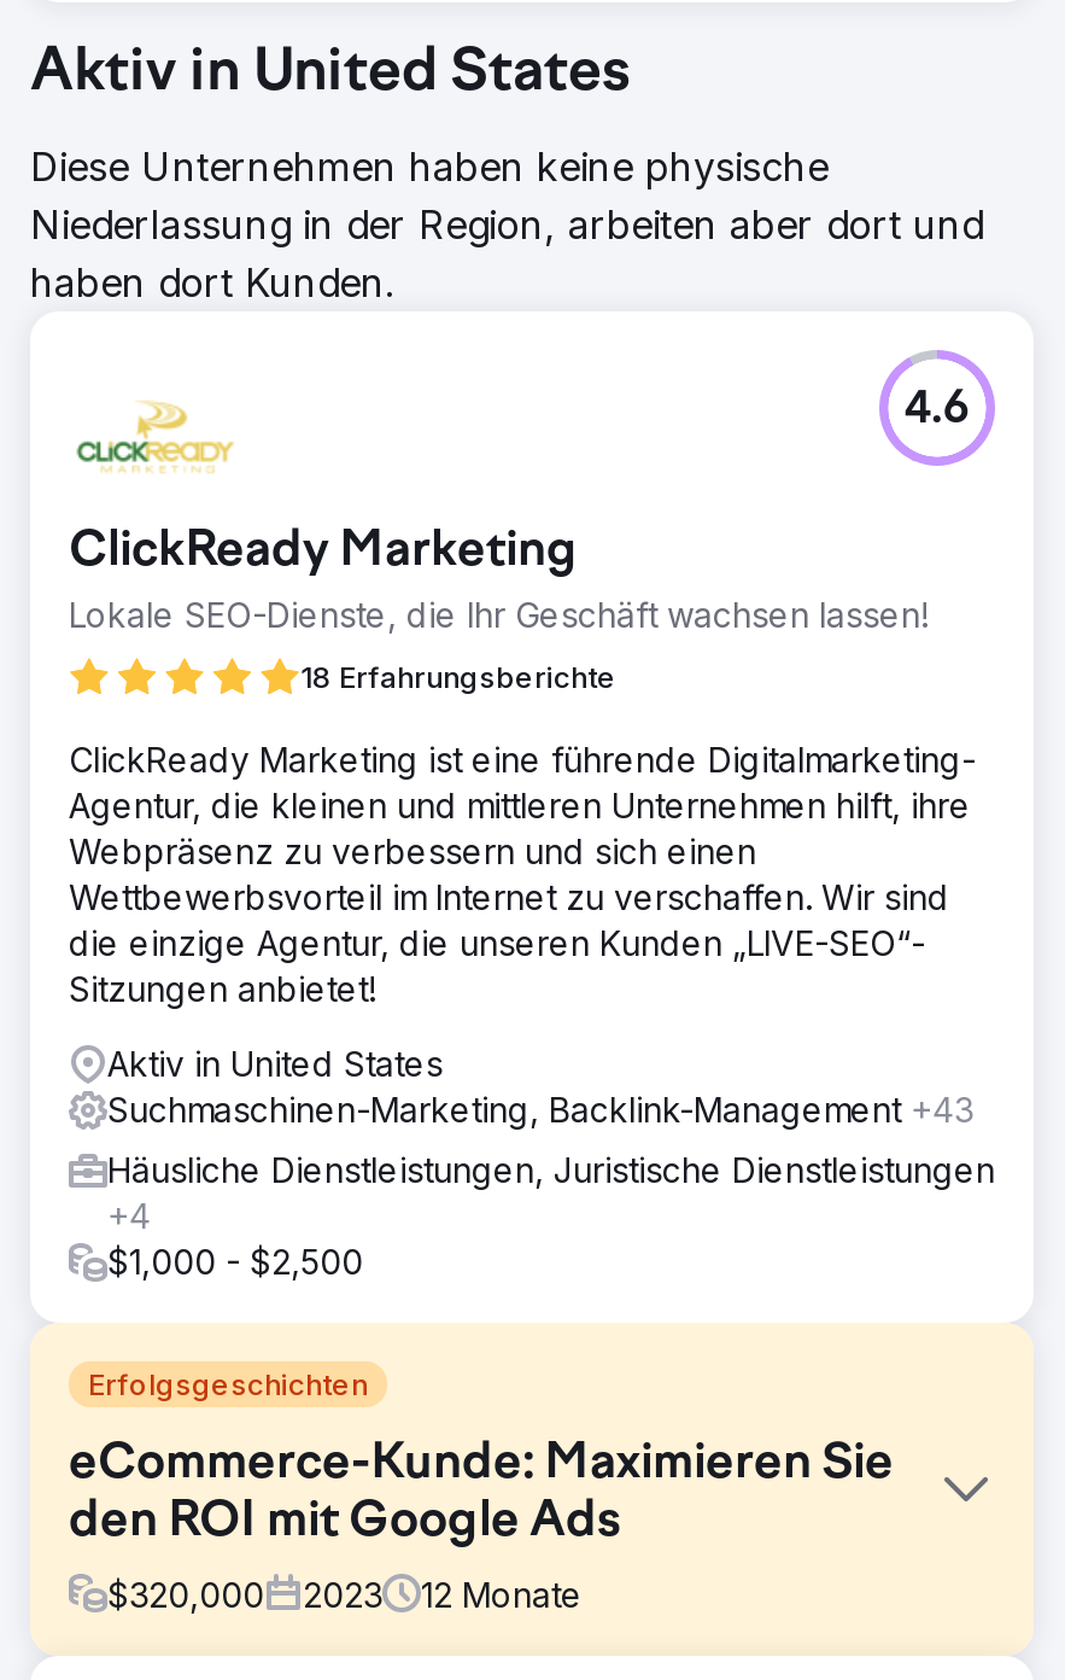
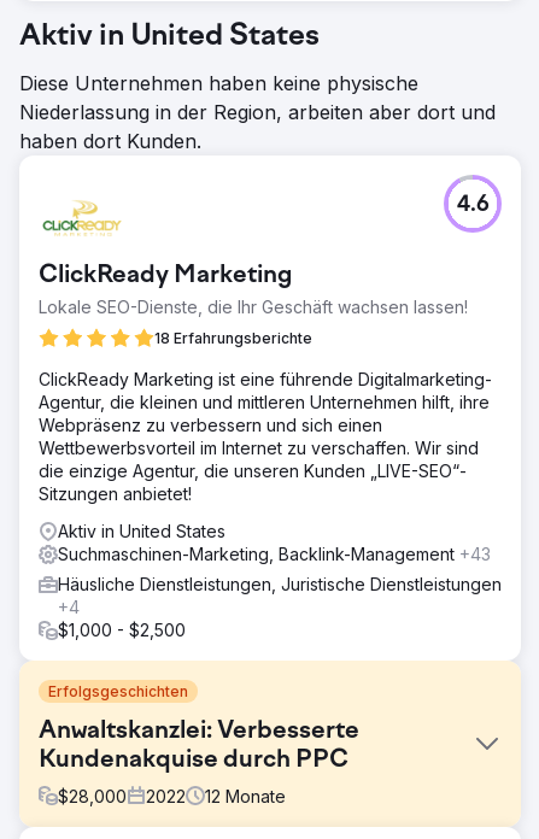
- eCommerce-Kunde: Maximieren Sie
- den ROI mit Google Ads
+ Anwaltskanzlei: Verbesserte
+ Kundenakquise durch PPC

- $320,000
- 2023
+ $28,000
+ 2022
